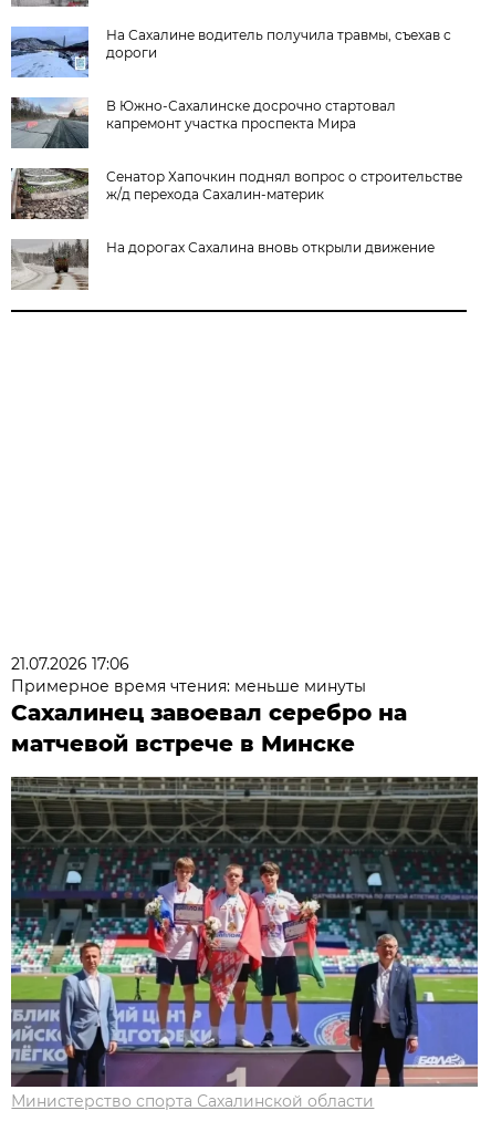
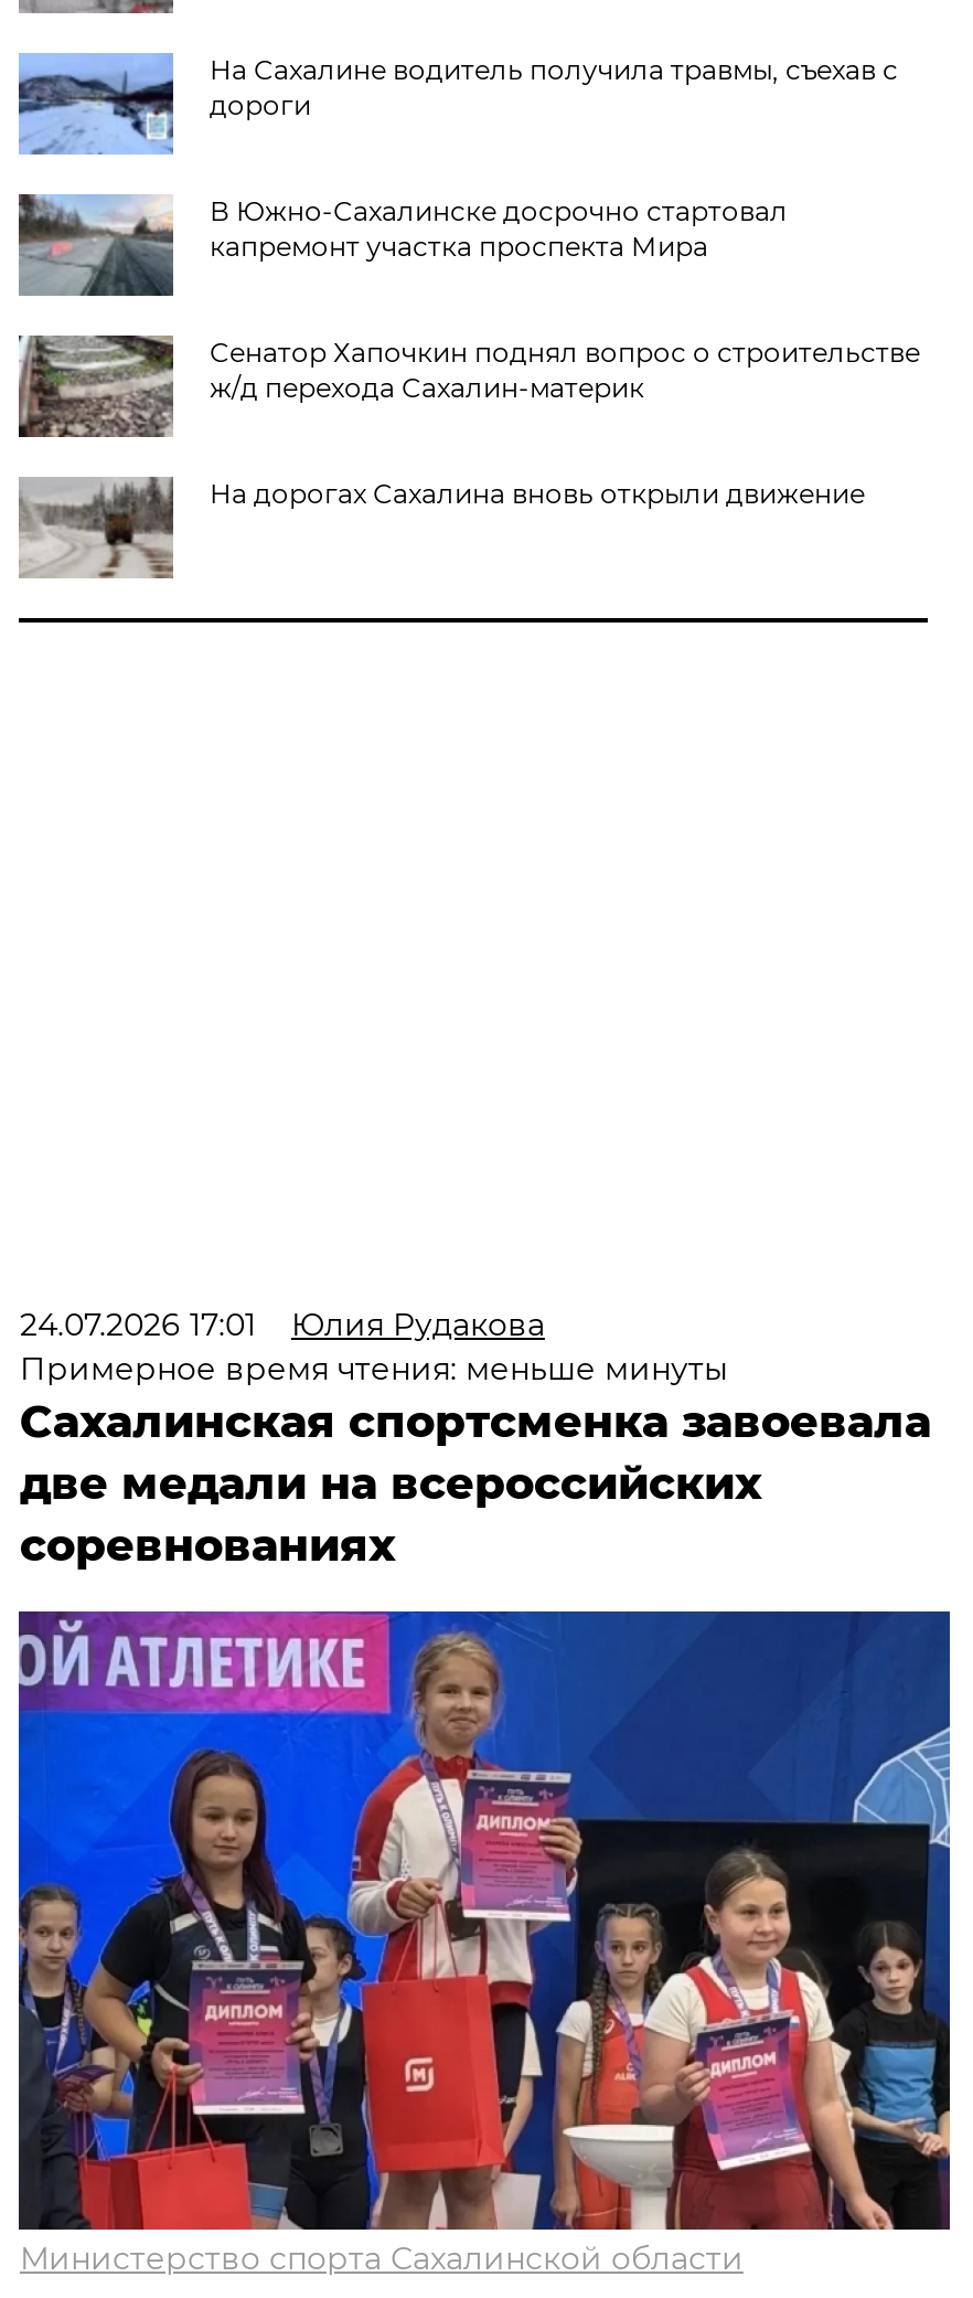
- 21.07.2026 17:06
+ 24.07.2026 17:01
+ Юлия Рудакова

- Сахалинец завоевал серебро на
- матчевой встрече в Минске
+ Сахалинская спортсменка завоевала
+ две медали на всероссийских
+ соревнованиях

- [image]
+ [image]
